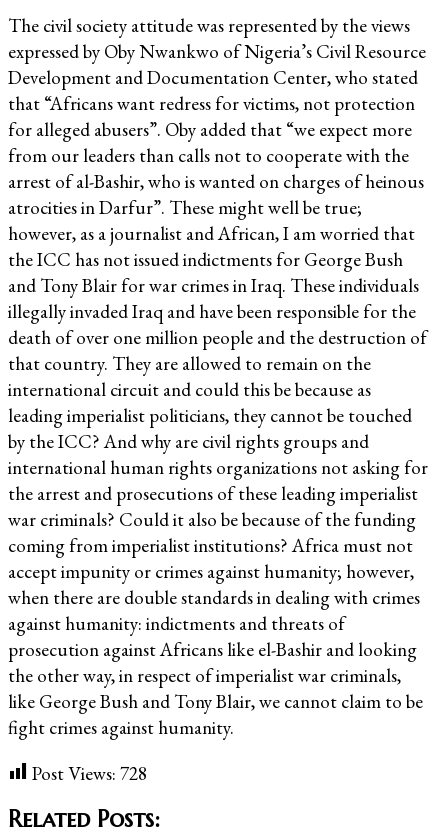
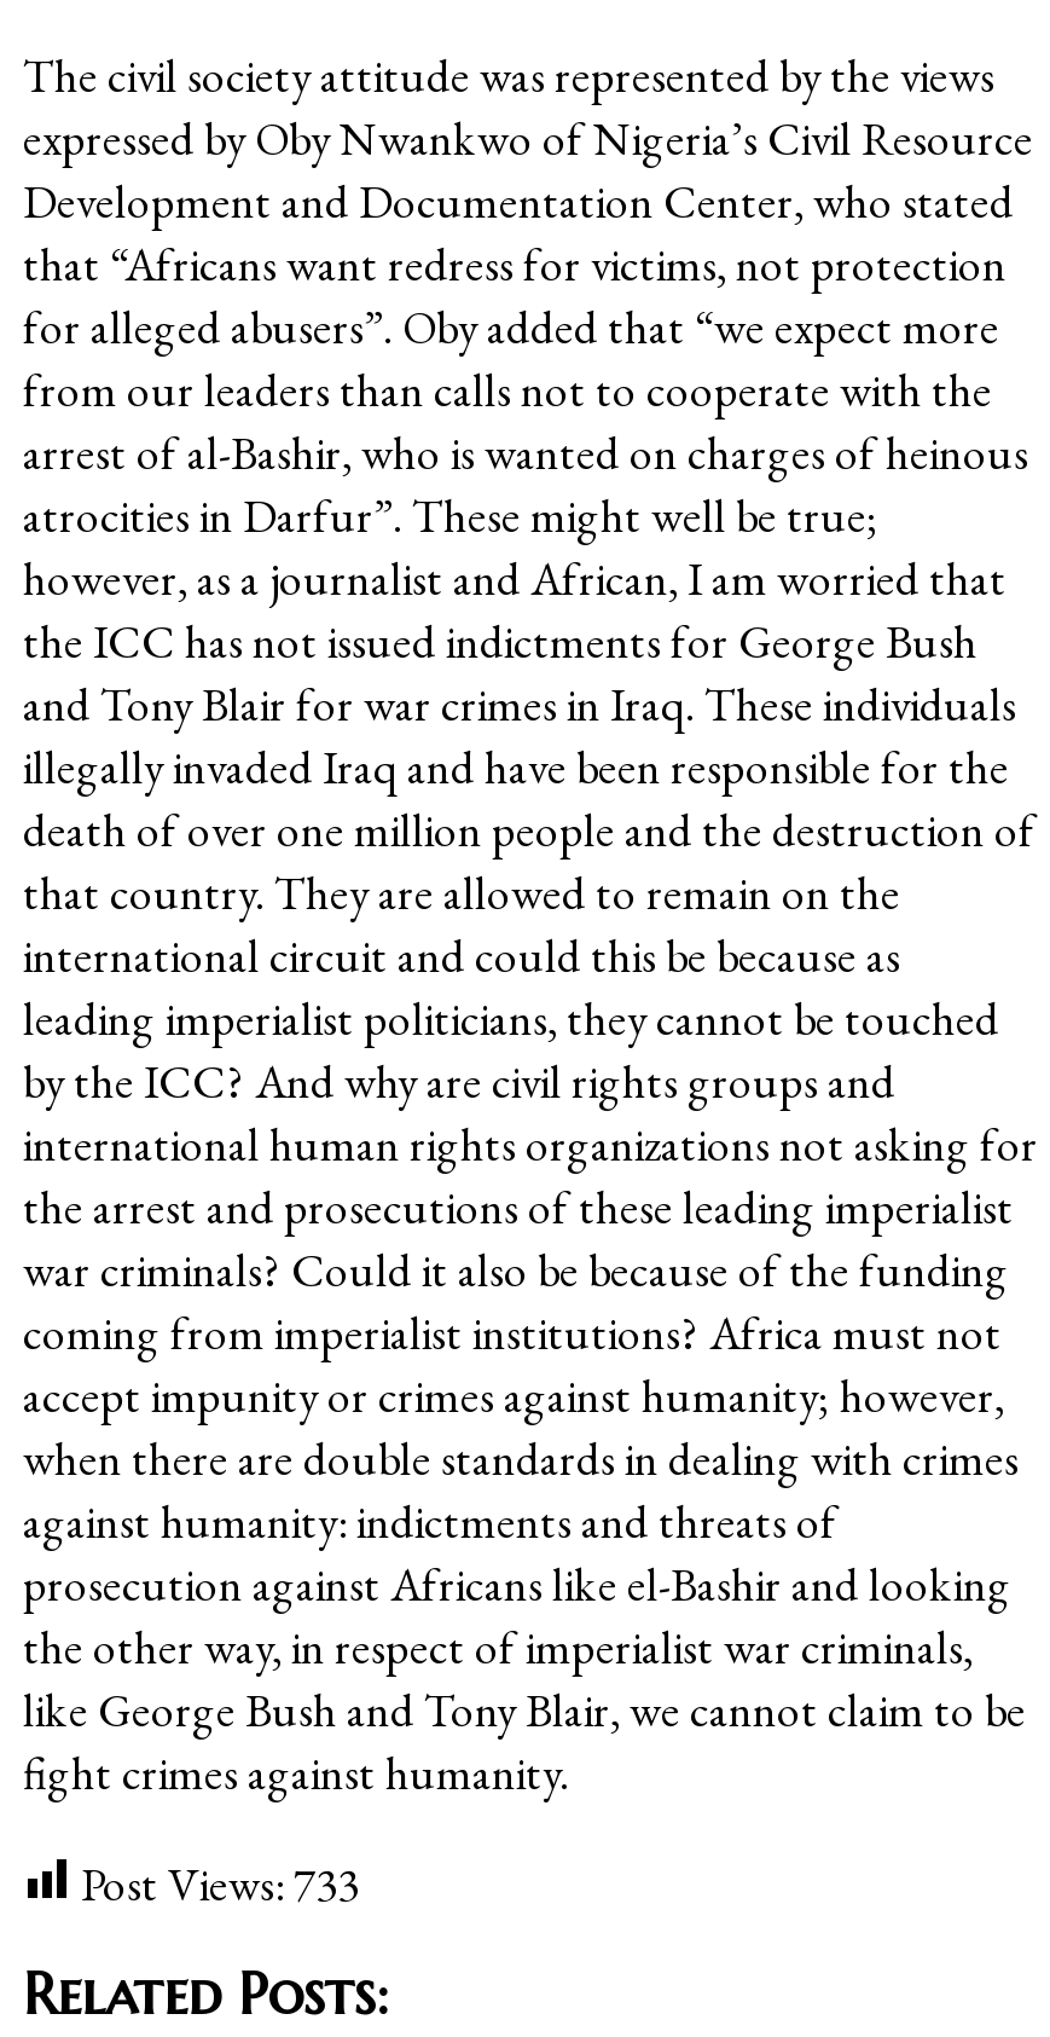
- Post Views: 728
+ Post Views: 733
